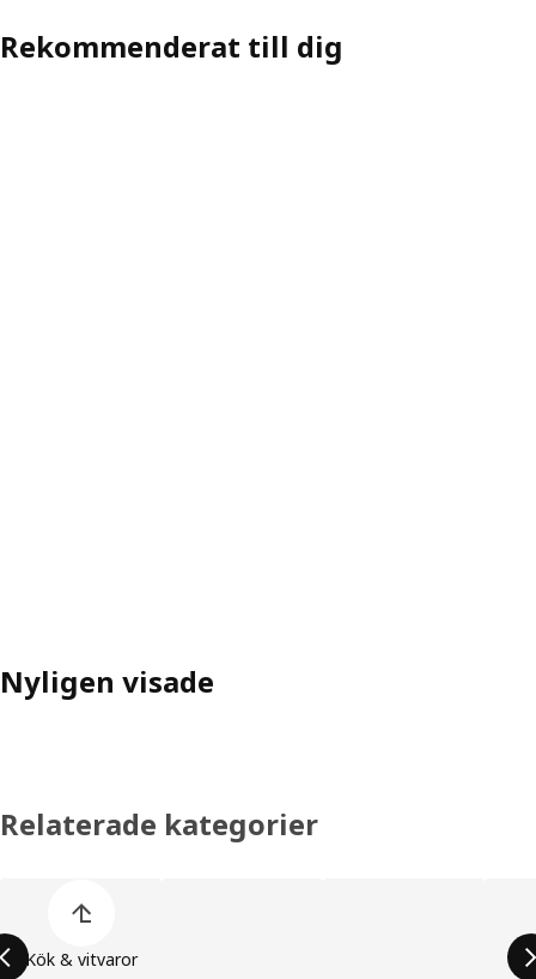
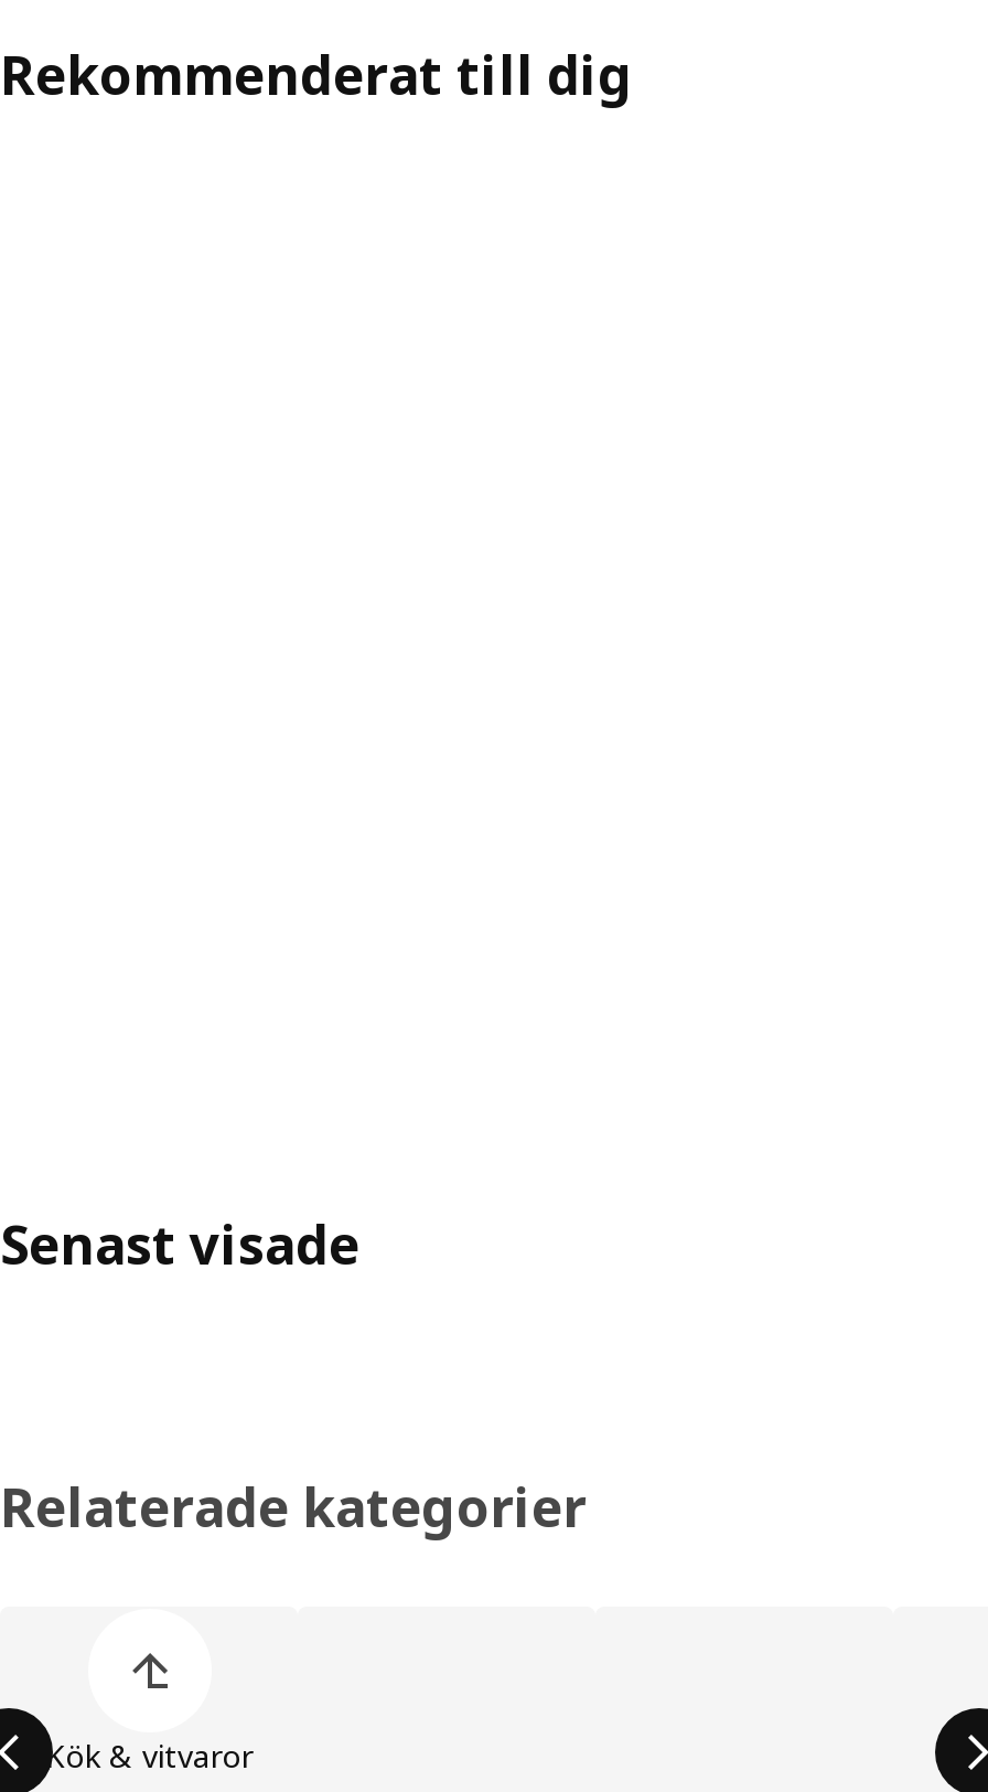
- Nyligen visade
+ Senast visade
